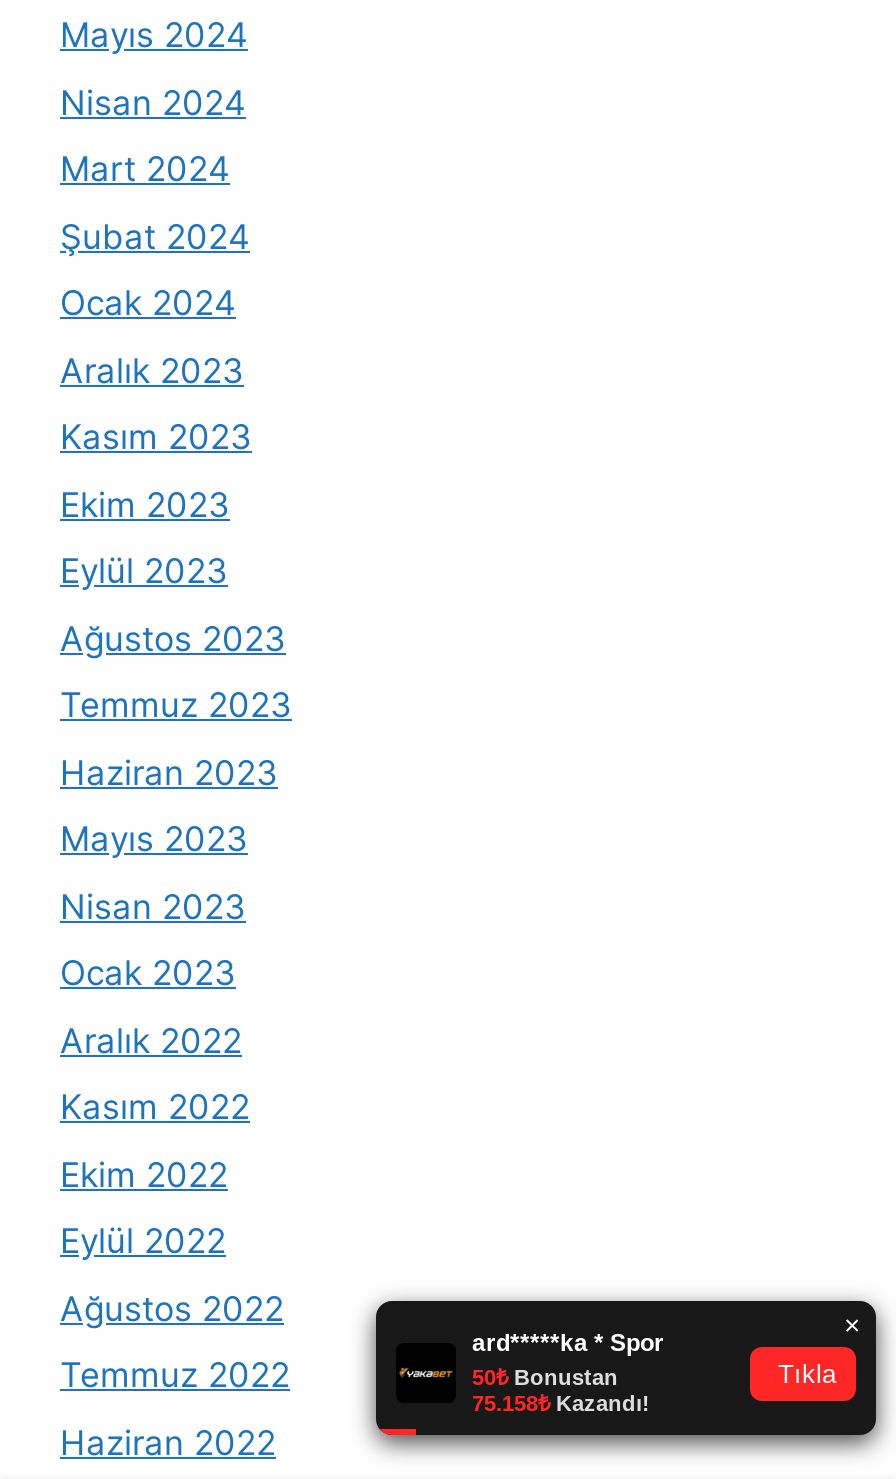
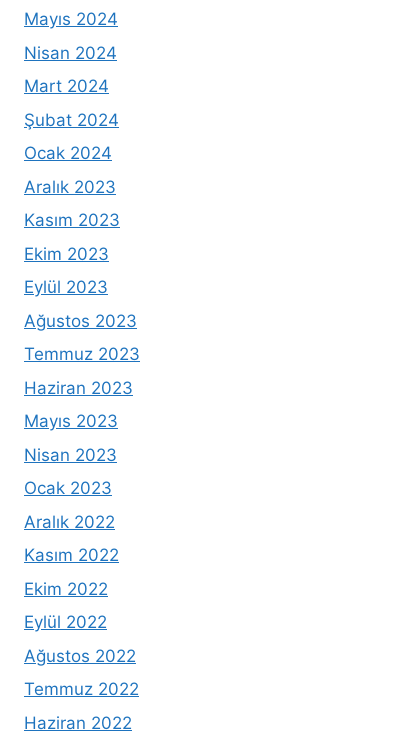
- [image]
